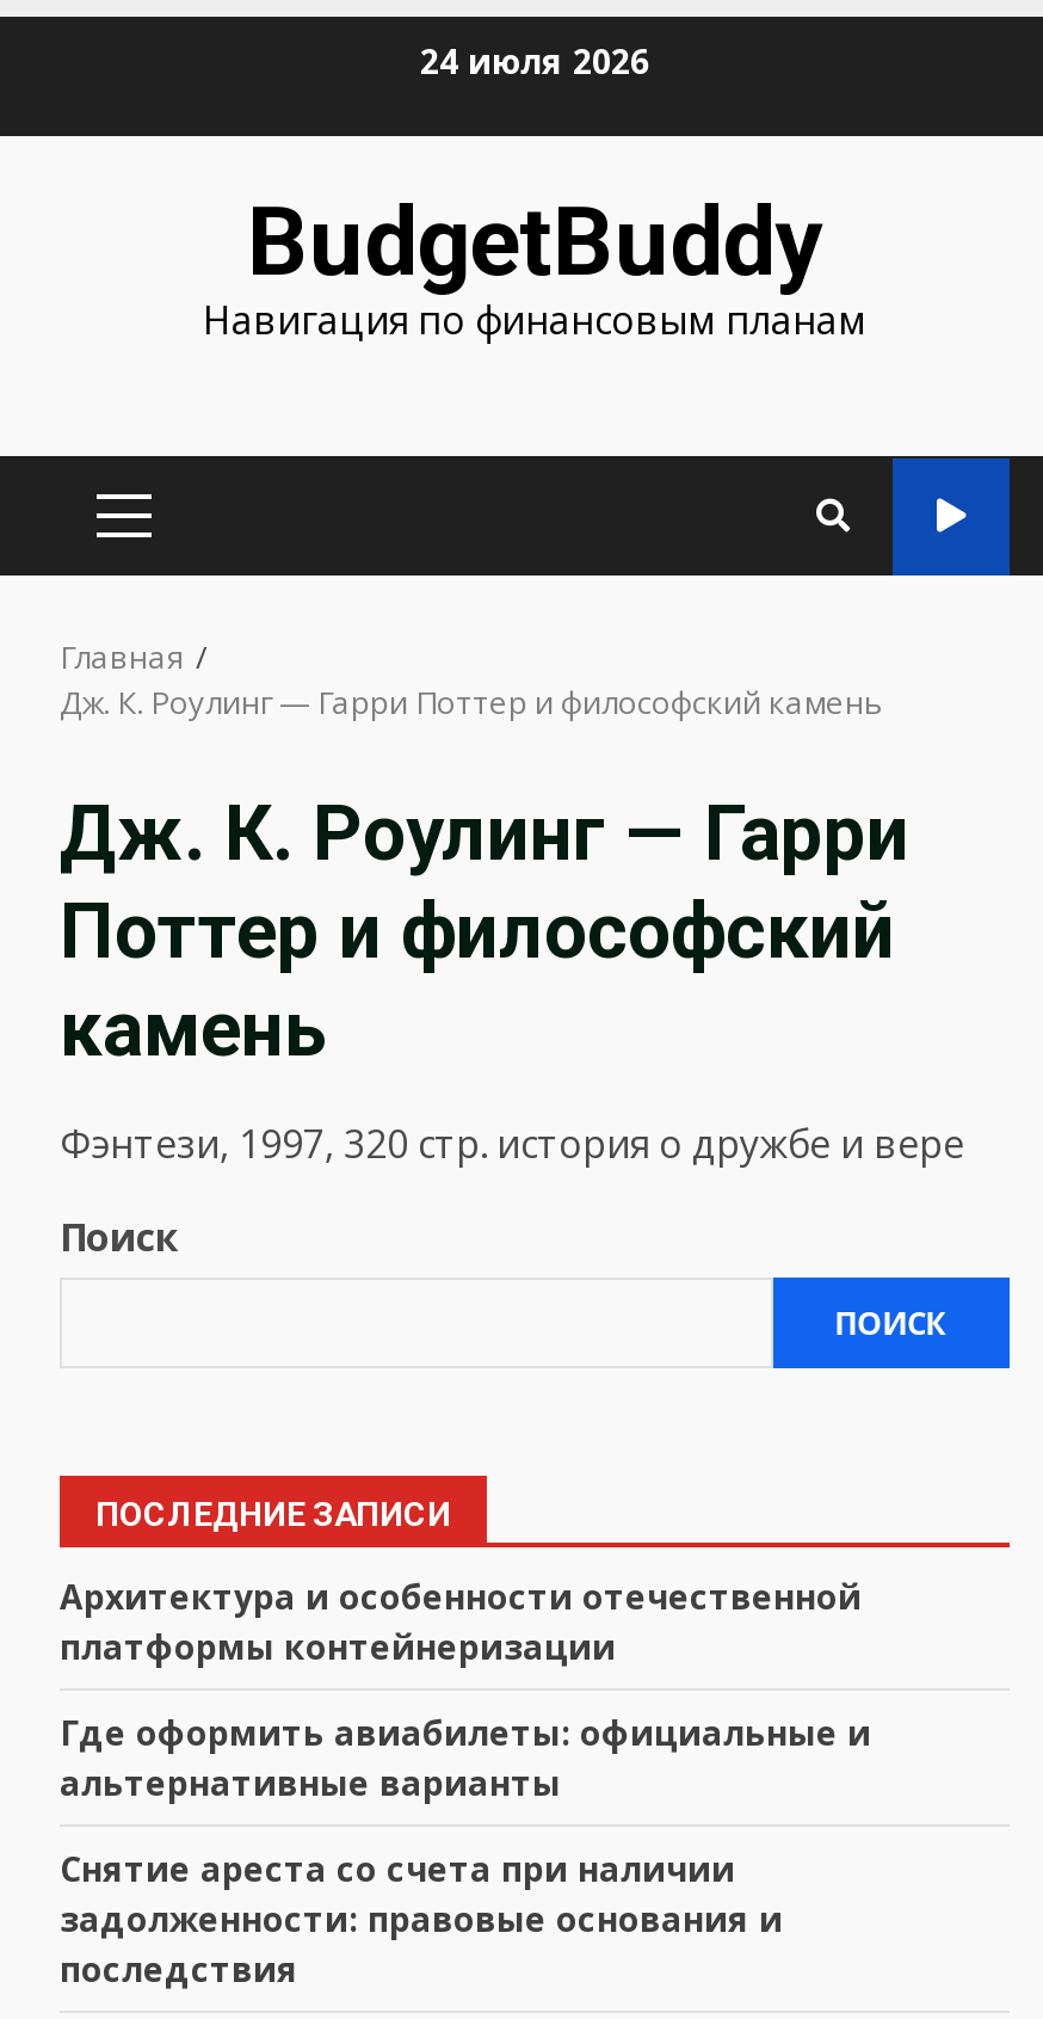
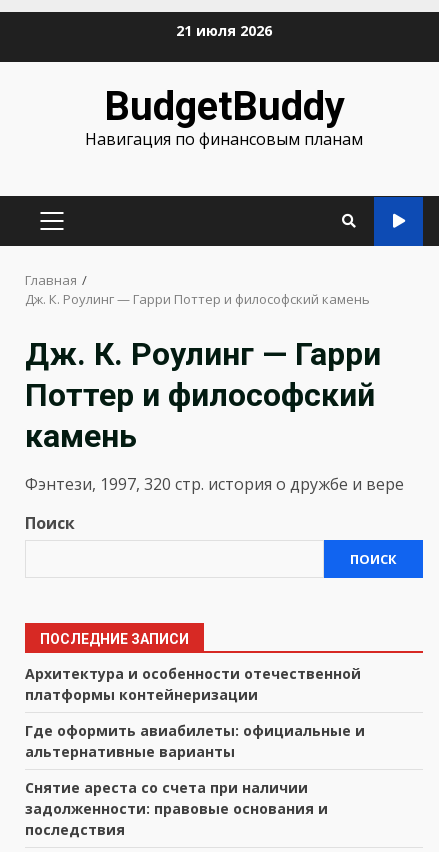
- 24 июля 2026
+ 21 июля 2026
